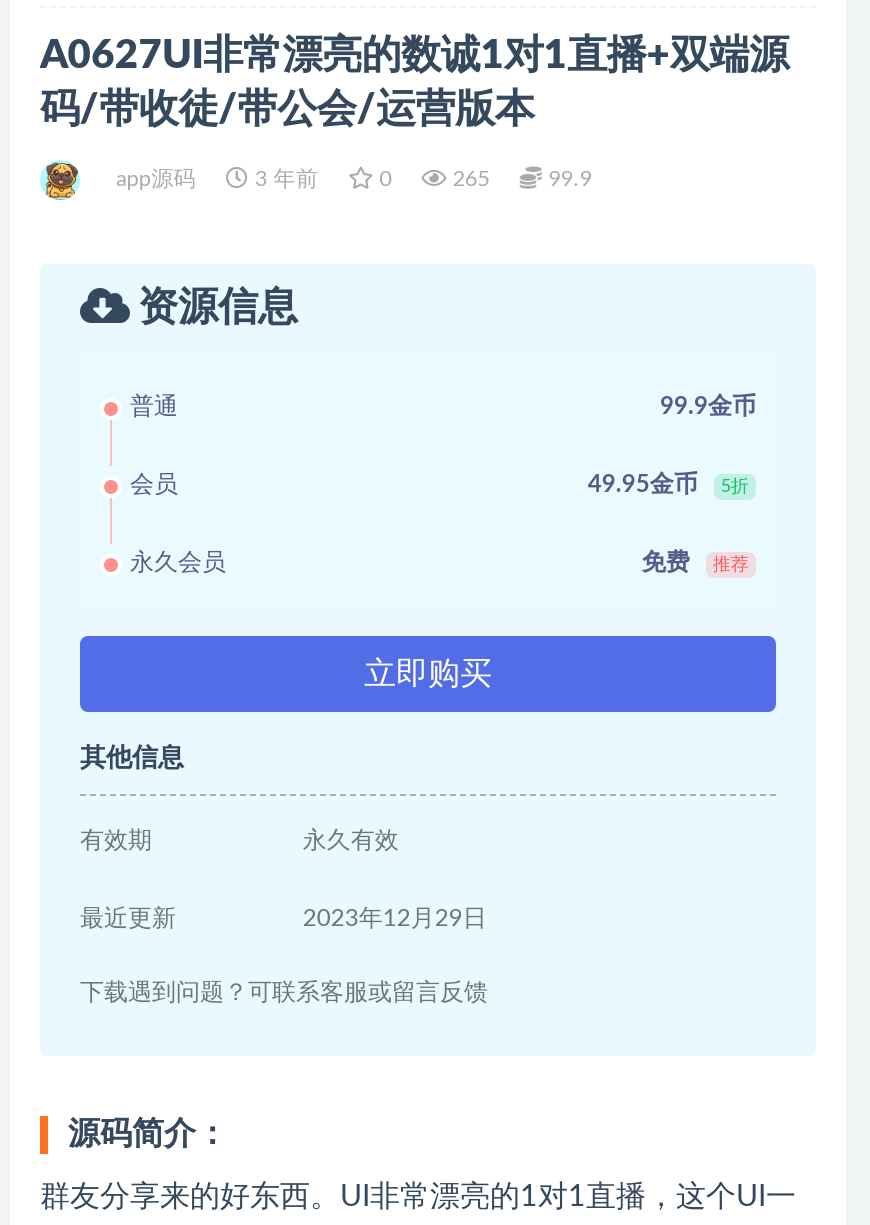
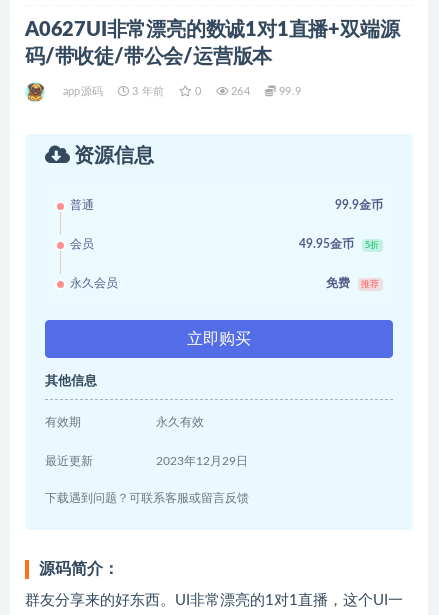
- 265
+ 264
